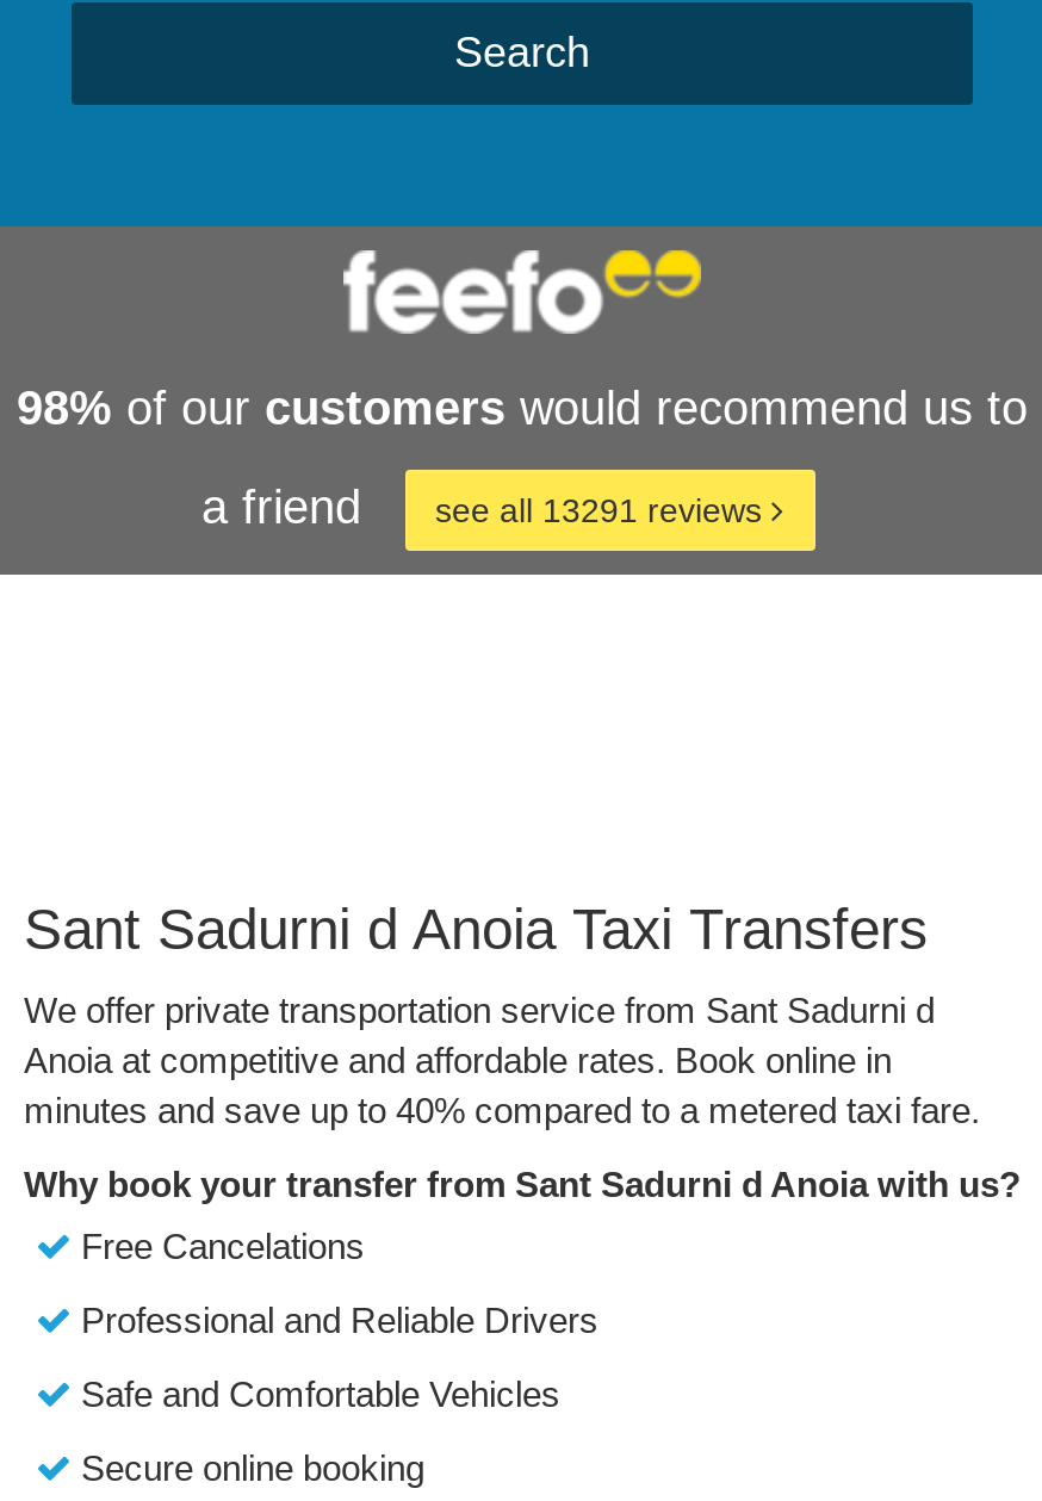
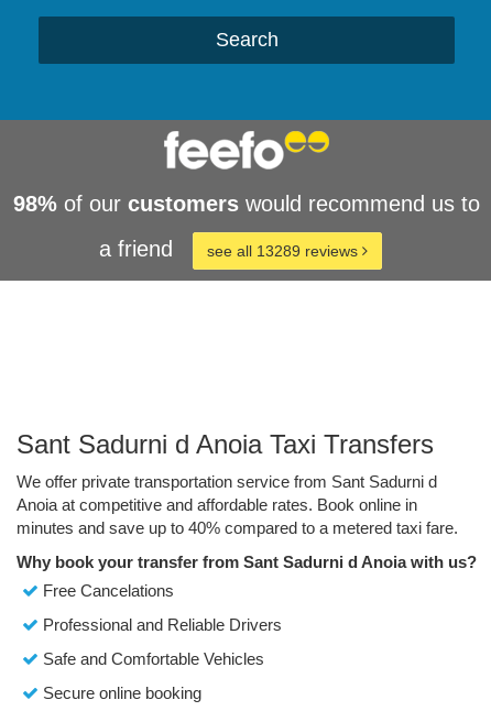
- see all 13291 reviews
+ see all 13289 reviews
